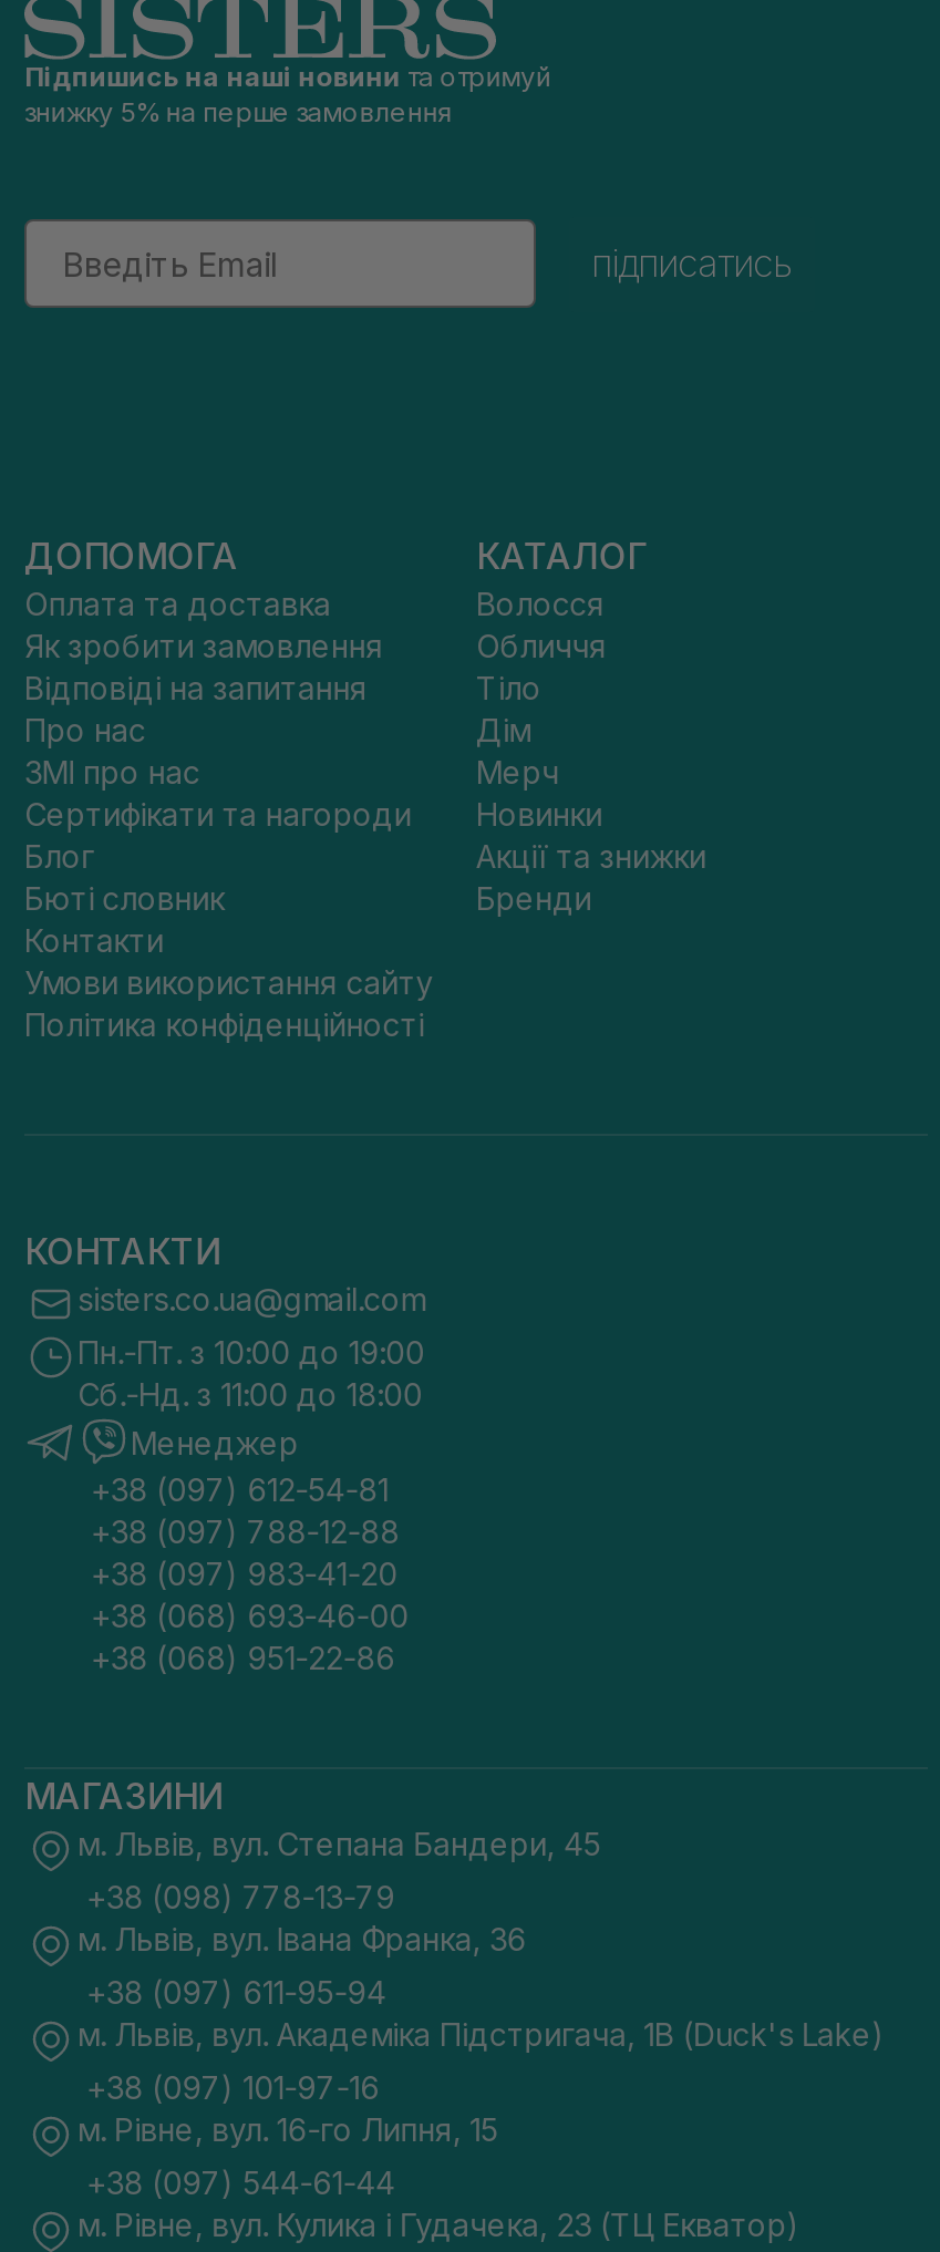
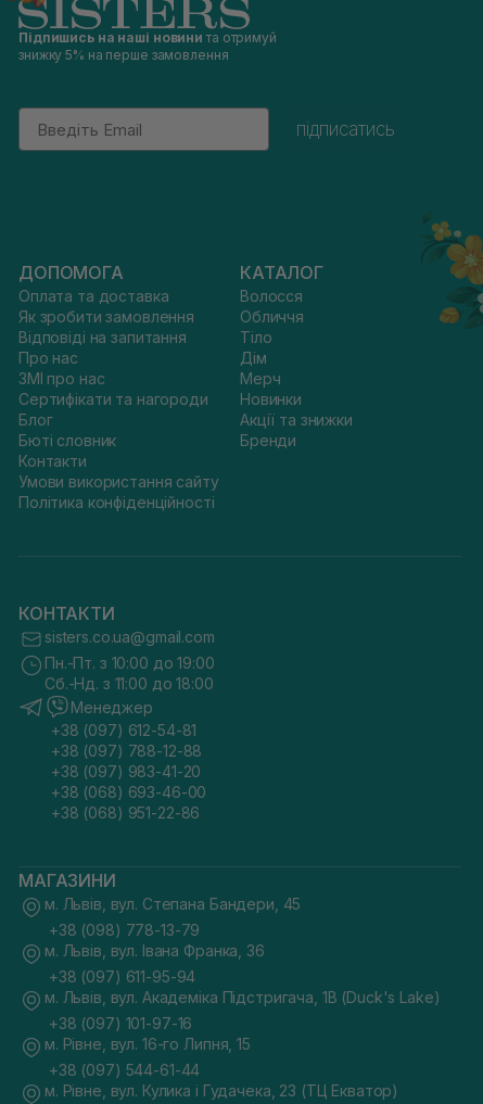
+ [image]
